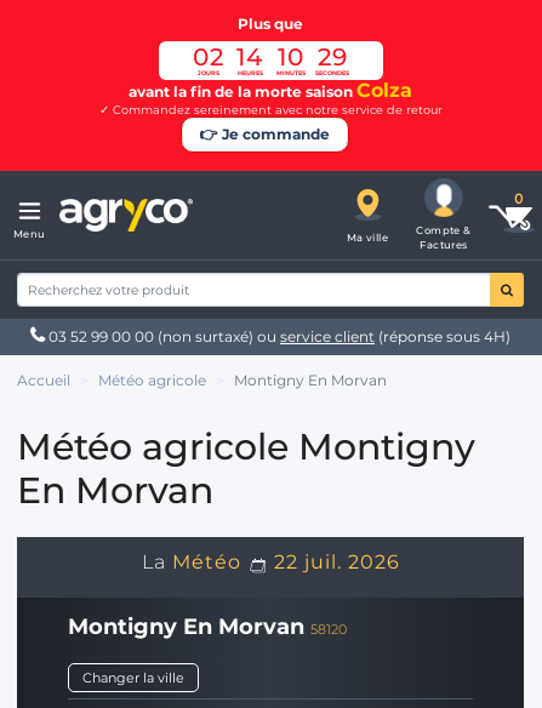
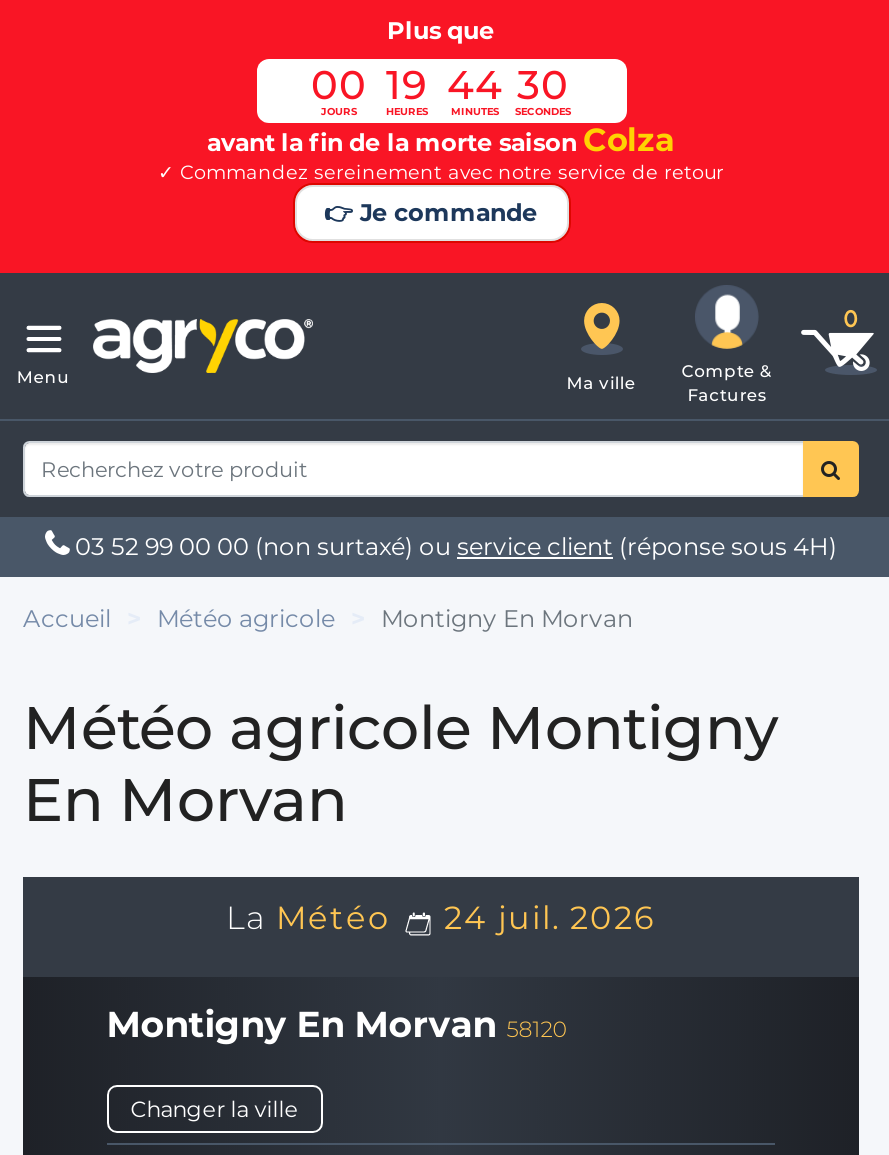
- 02
+ 00

- 14
+ 19

- 10
+ 44

- La Météo 22 juil. 2026
+ La Météo 24 juil. 2026
